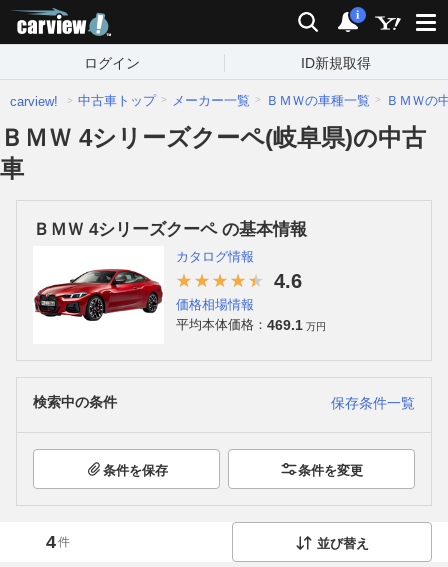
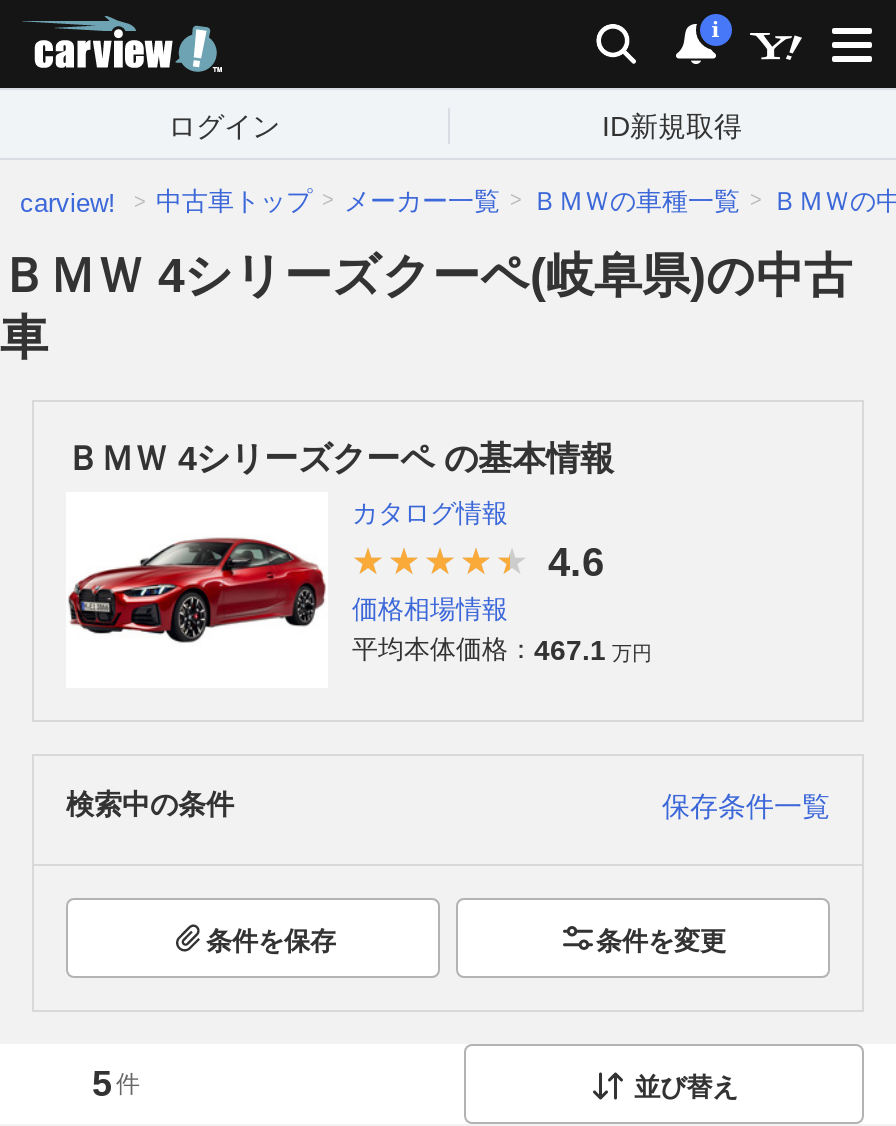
- 平均本体価格：469.1 万円
+ 平均本体価格：467.1 万円

- 4 件
+ 5 件
